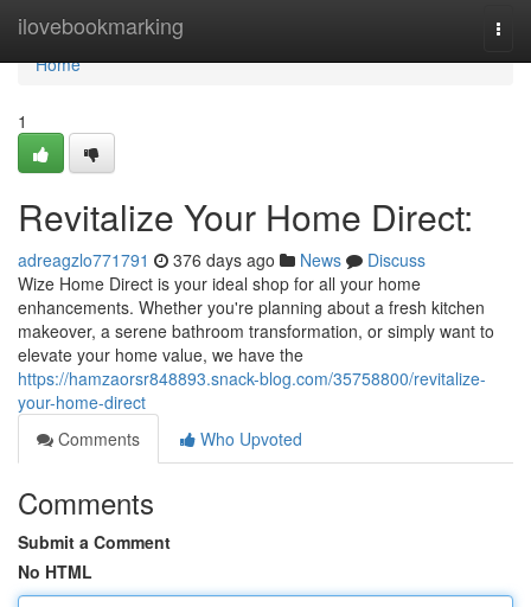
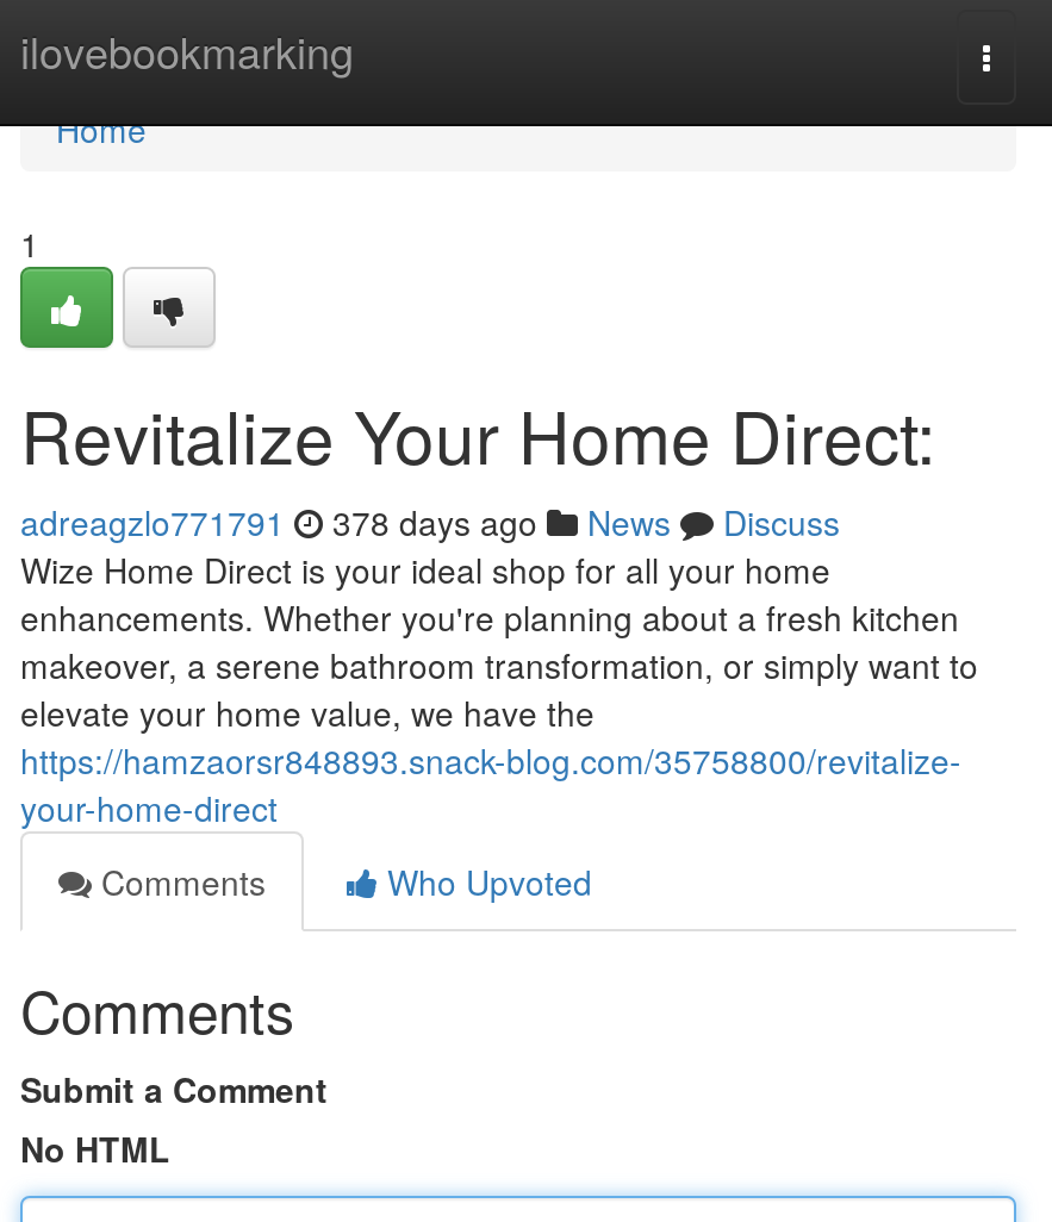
- adreagzlo771791 376 days ago News Discuss
+ adreagzlo771791 378 days ago News Discuss
